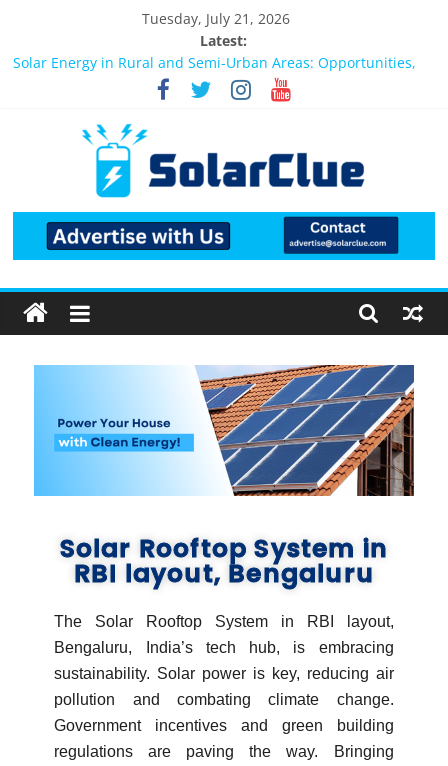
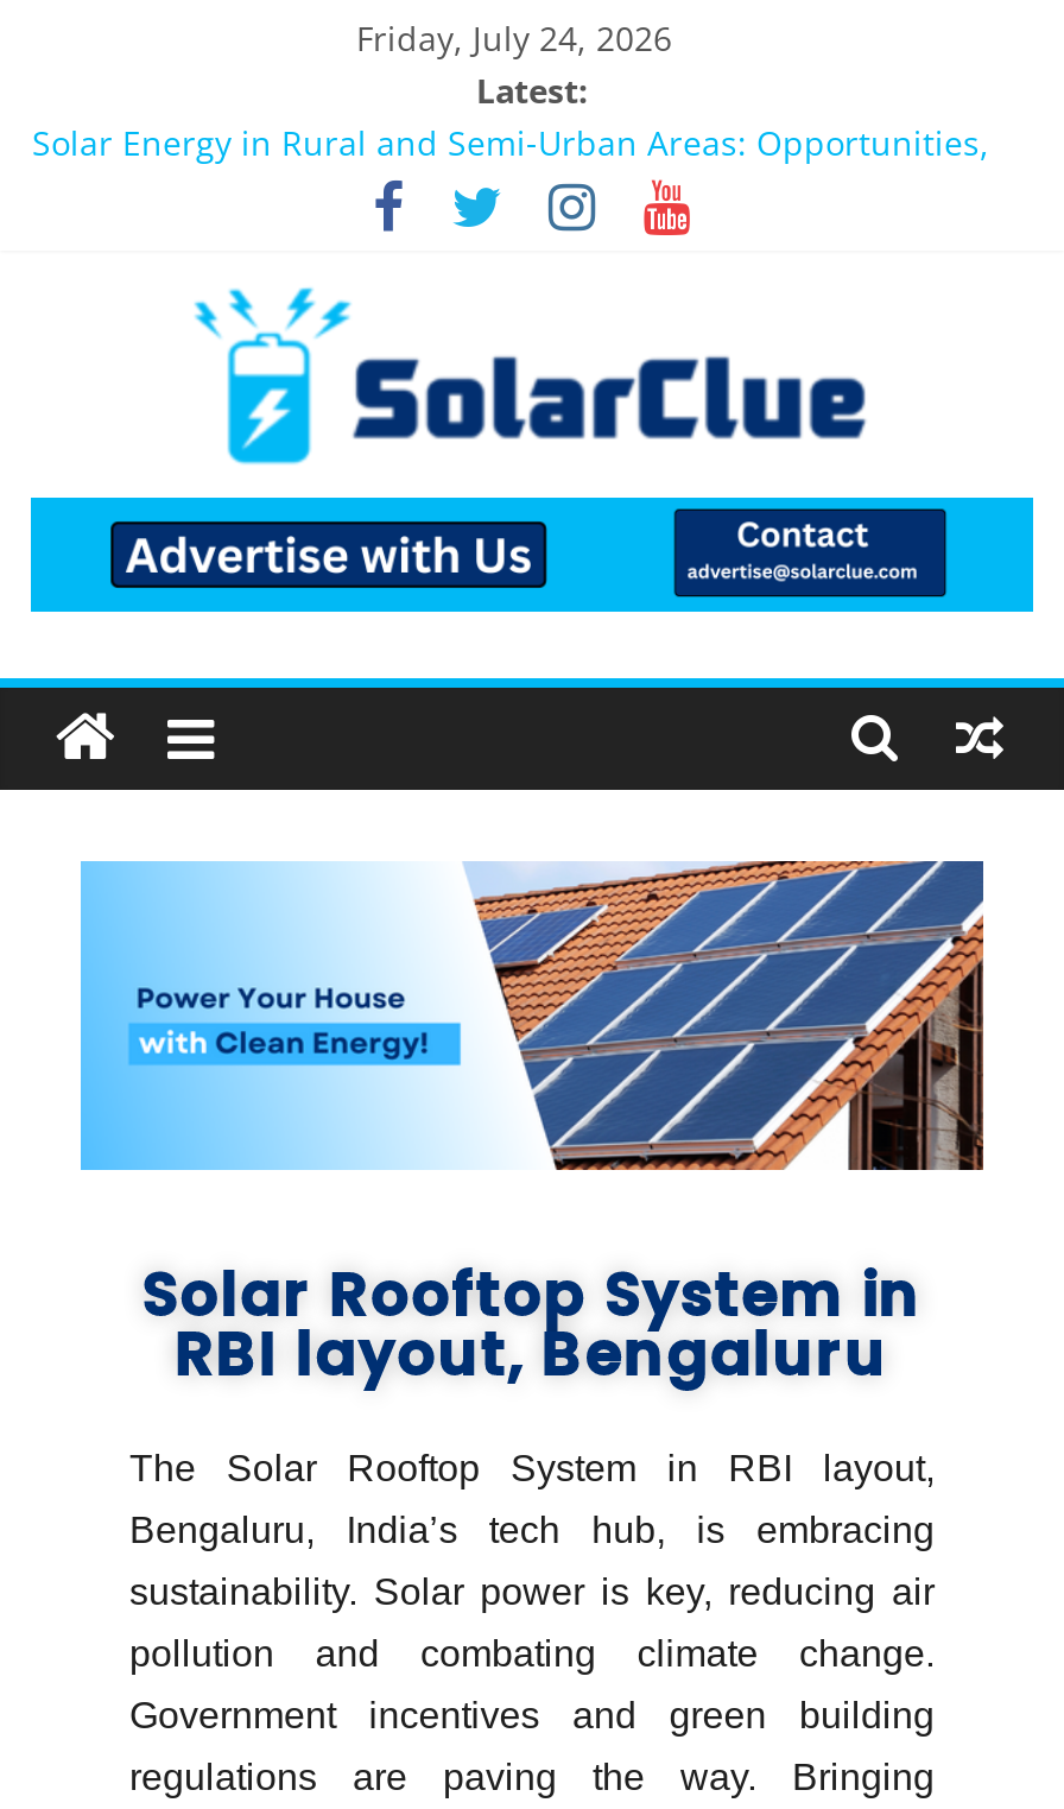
- Tuesday, July 21, 2026
+ Friday, July 24, 2026
